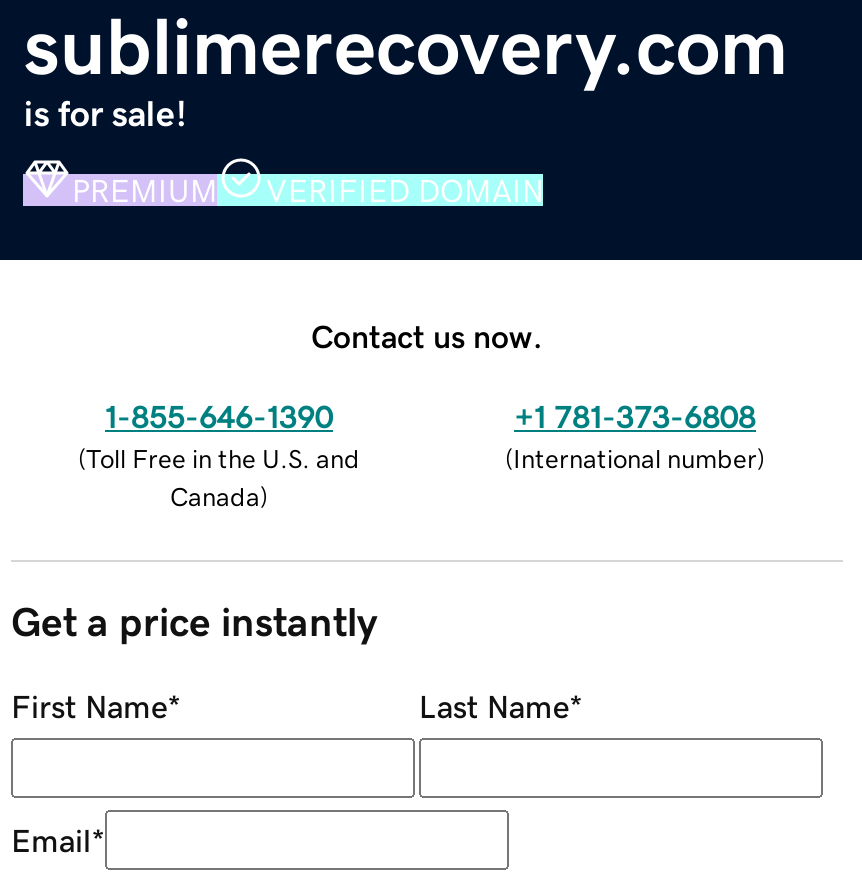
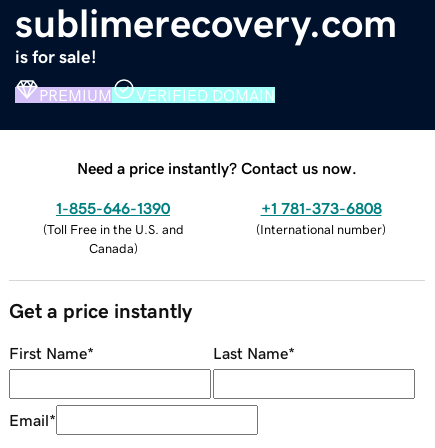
- Contact us now.
+ Need a price instantly? Contact us now.
